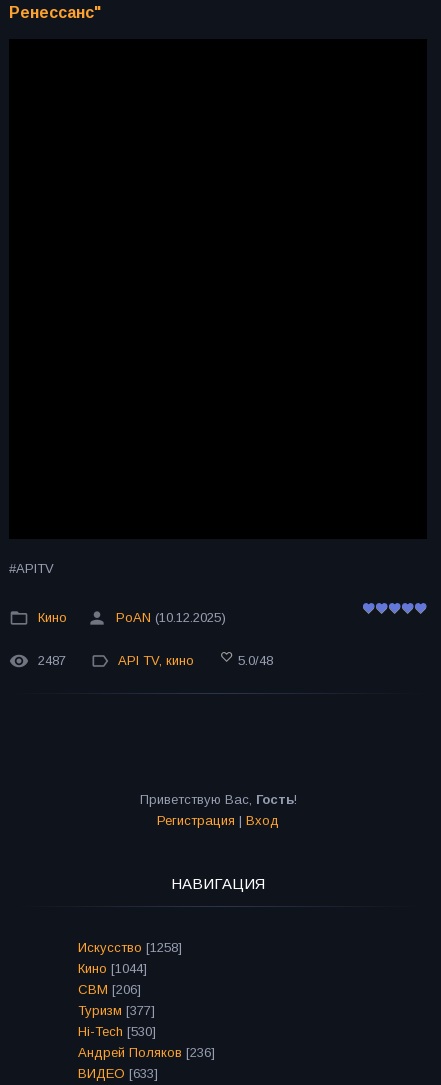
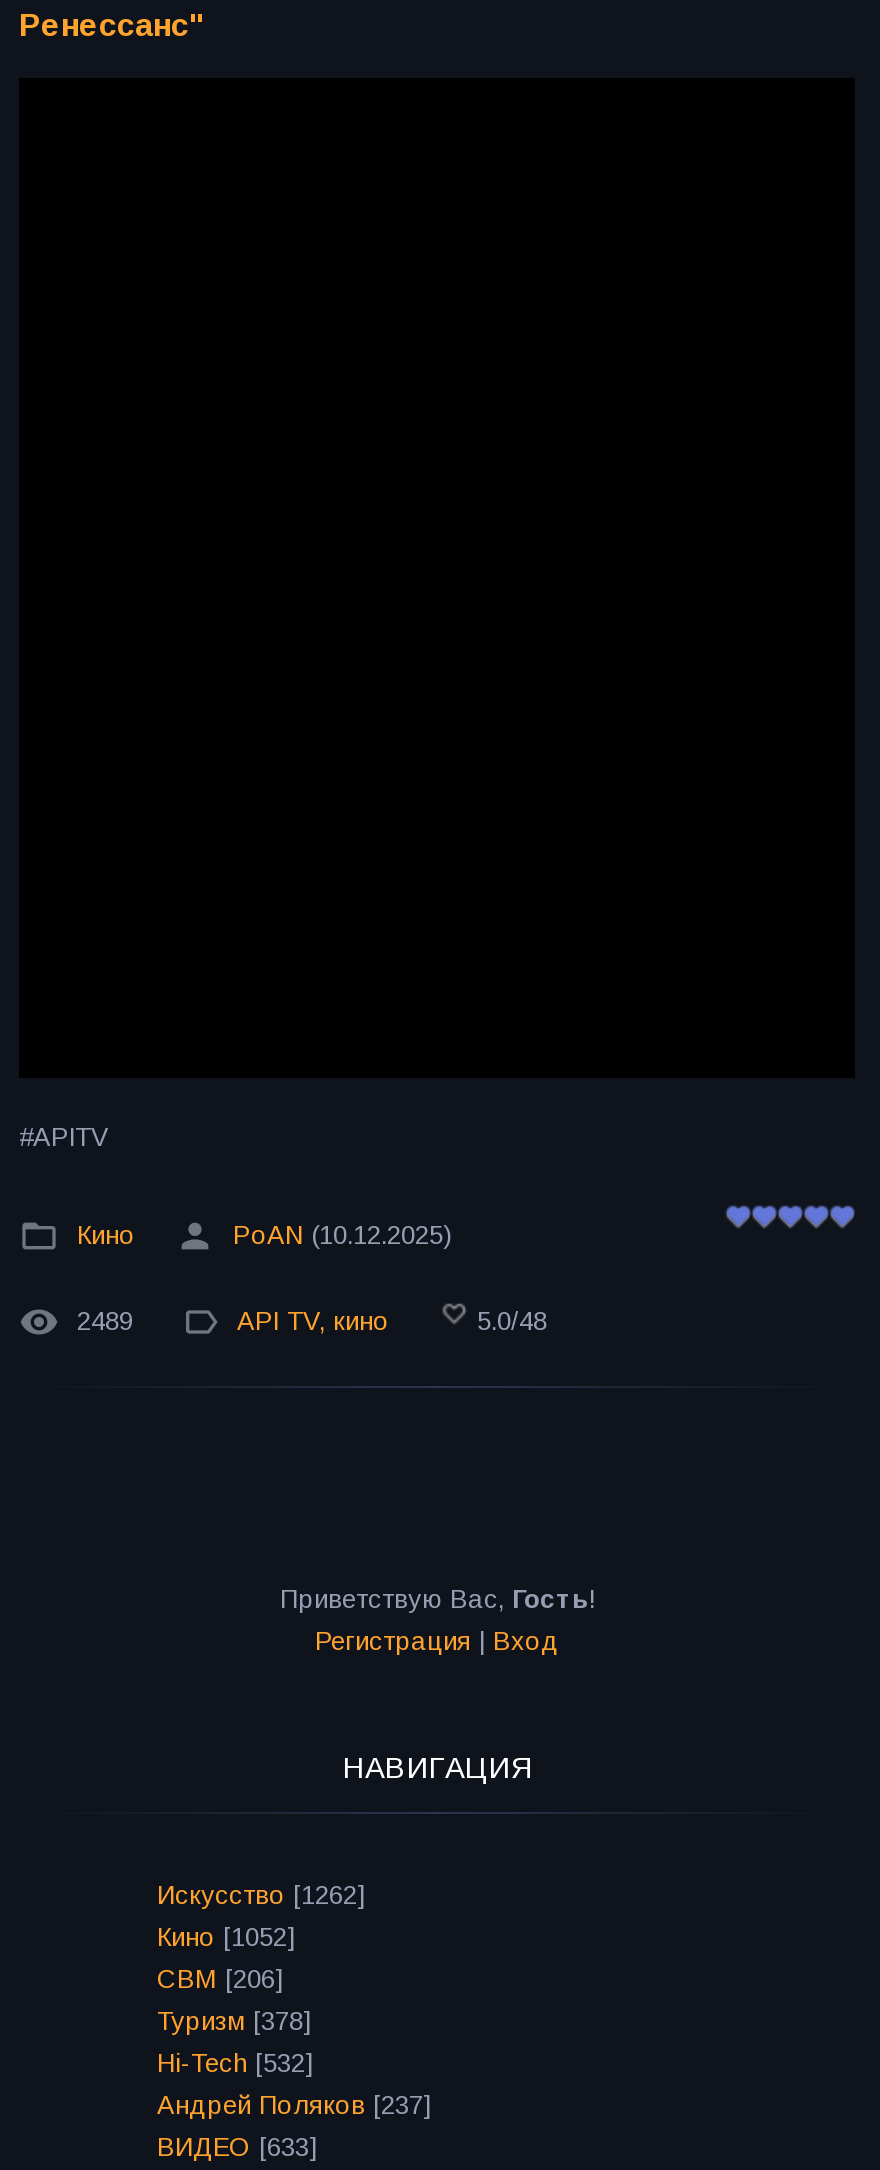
- 2487
+ 2489

- Искусство [1258]
+ Искусство [1262]

- Кино [1044]
+ Кино [1052]

- Туризм [377]
+ Туризм [378]

- Hi-Tech [530]
+ Hi-Tech [532]

- Андрей Поляков [236]
+ Андрей Поляков [237]
